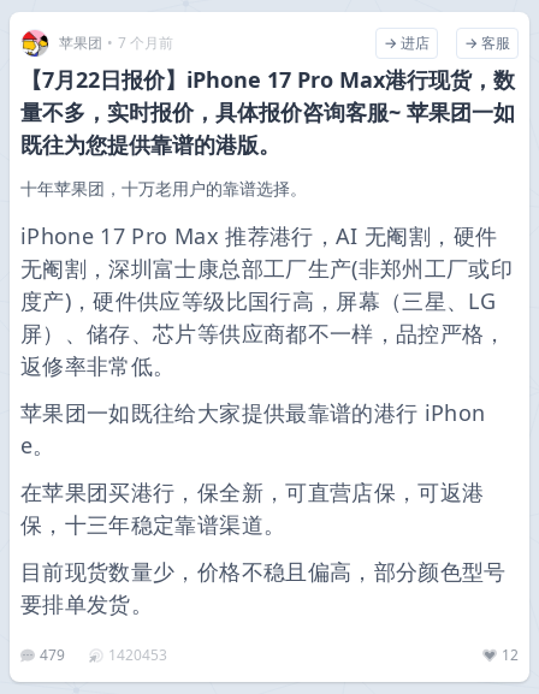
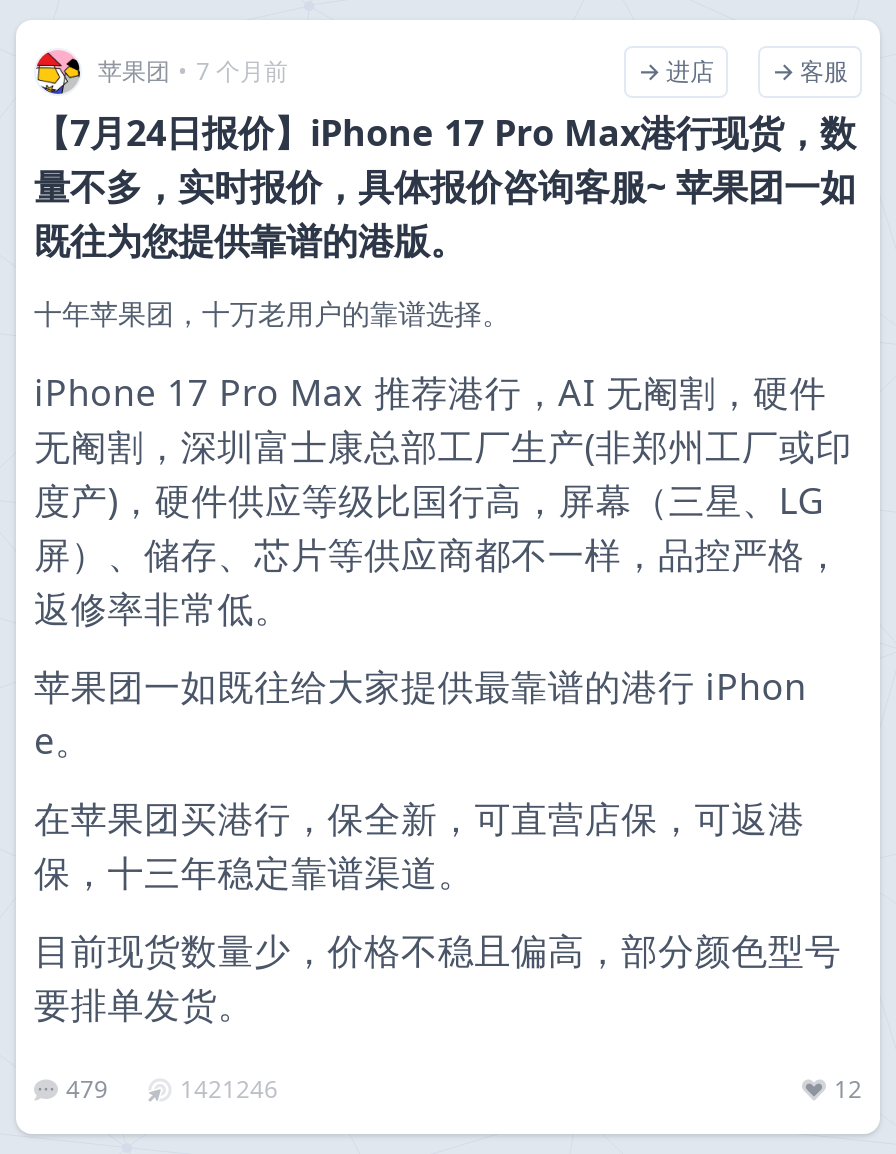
- 【7月22日报价】iPhone 17 Pro Max港行现货，数
+ 【7月24日报价】iPhone 17 Pro Max港行现货，数

- 1420453
+ 1421246
